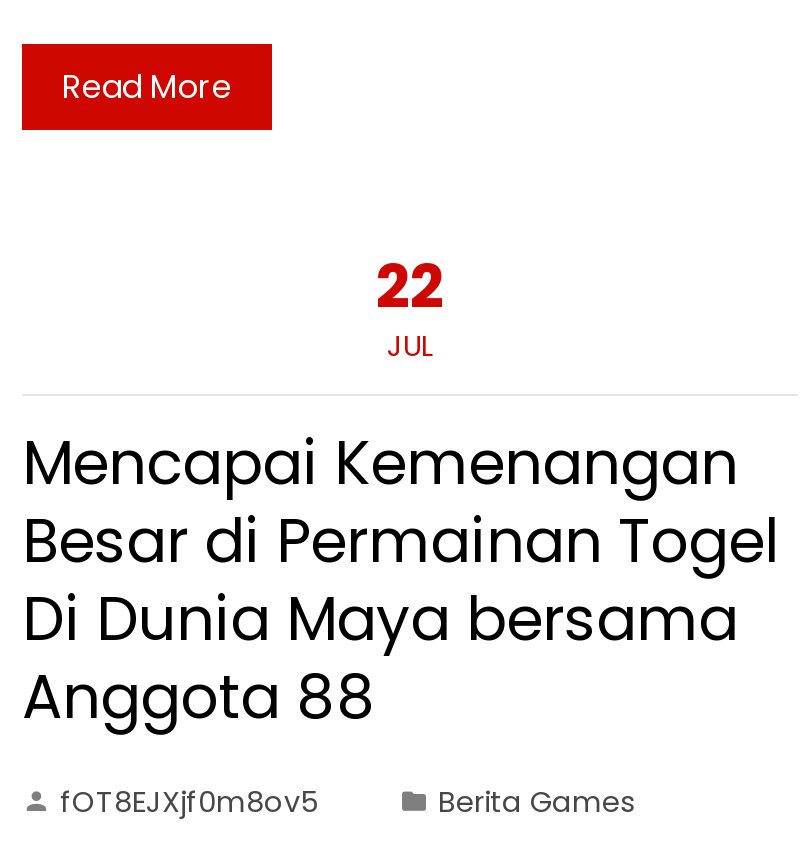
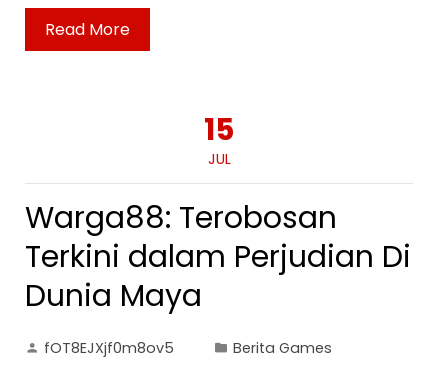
- 22
+ 15

- Mencapai Kemenangan
- Besar di Permainan Togel
- Di Dunia Maya bersama
- Anggota 88
+ Warga88: Terobosan
+ Terkini dalam Perjudian Di
+ Dunia Maya
